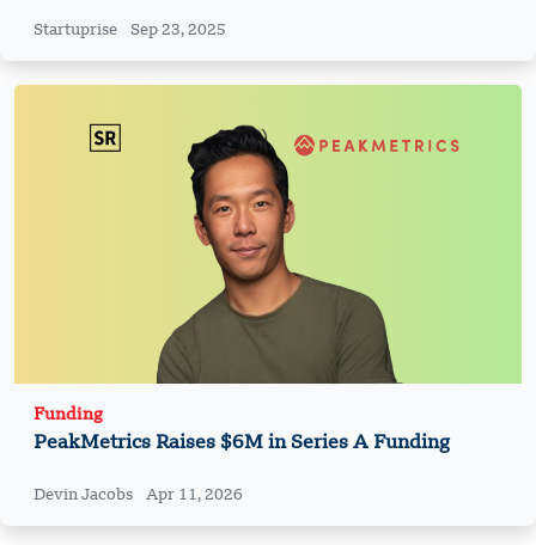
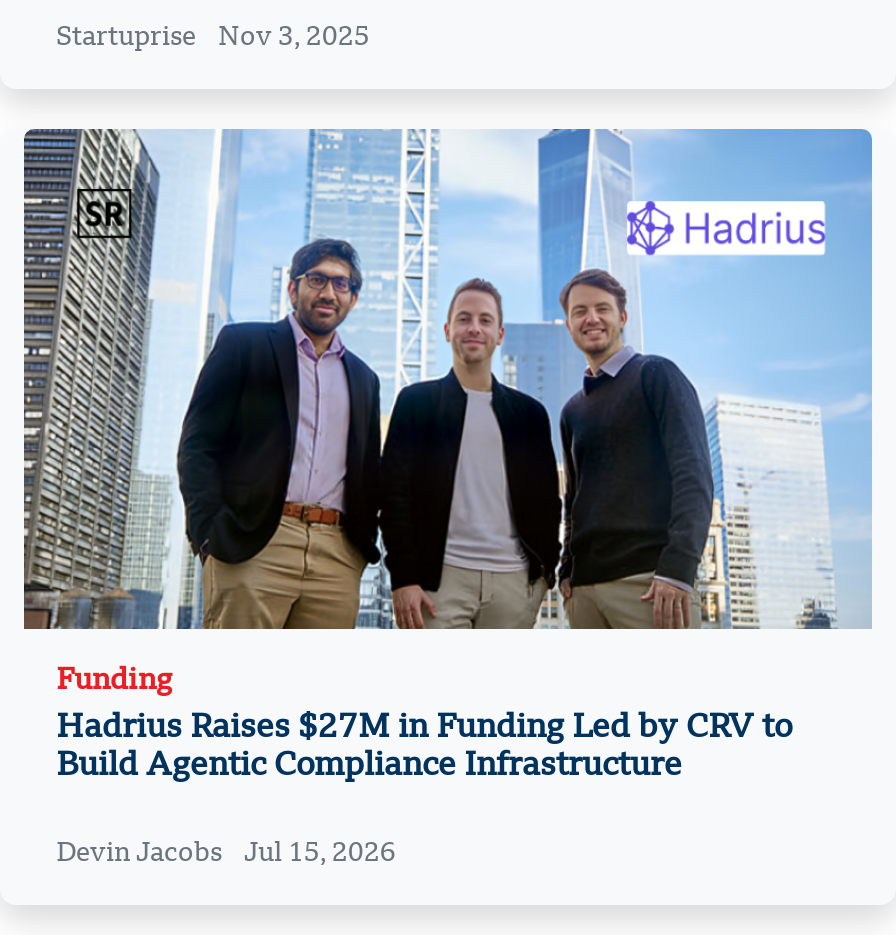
- Startuprise Sep 23, 2025
+ Startuprise Nov 3, 2025

- [image]
+ [image]

- PeakMetrics Raises $6M in Series A Funding
+ Hadrius Raises $27M in Funding Led by CRV to
+ Build Agentic Compliance Infrastructure

- Devin Jacobs Apr 11, 2026
+ Devin Jacobs Jul 15, 2026
